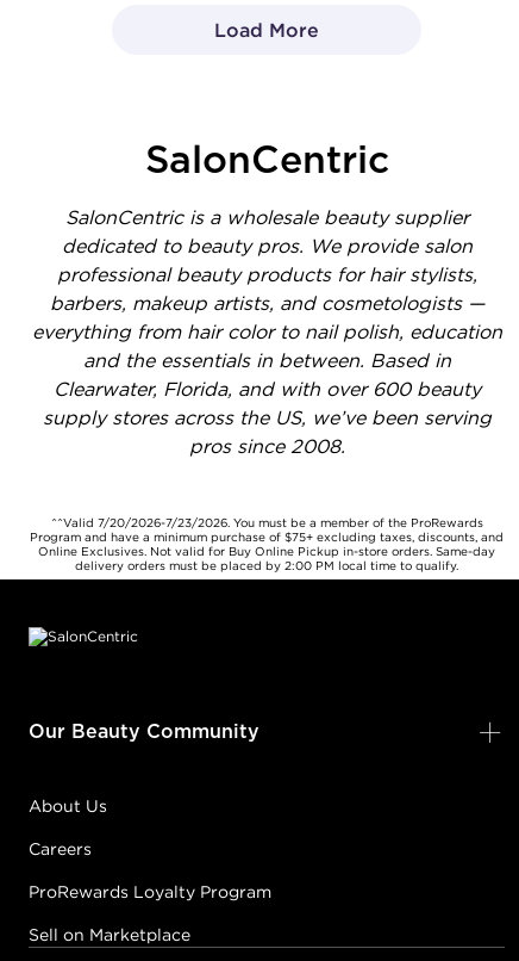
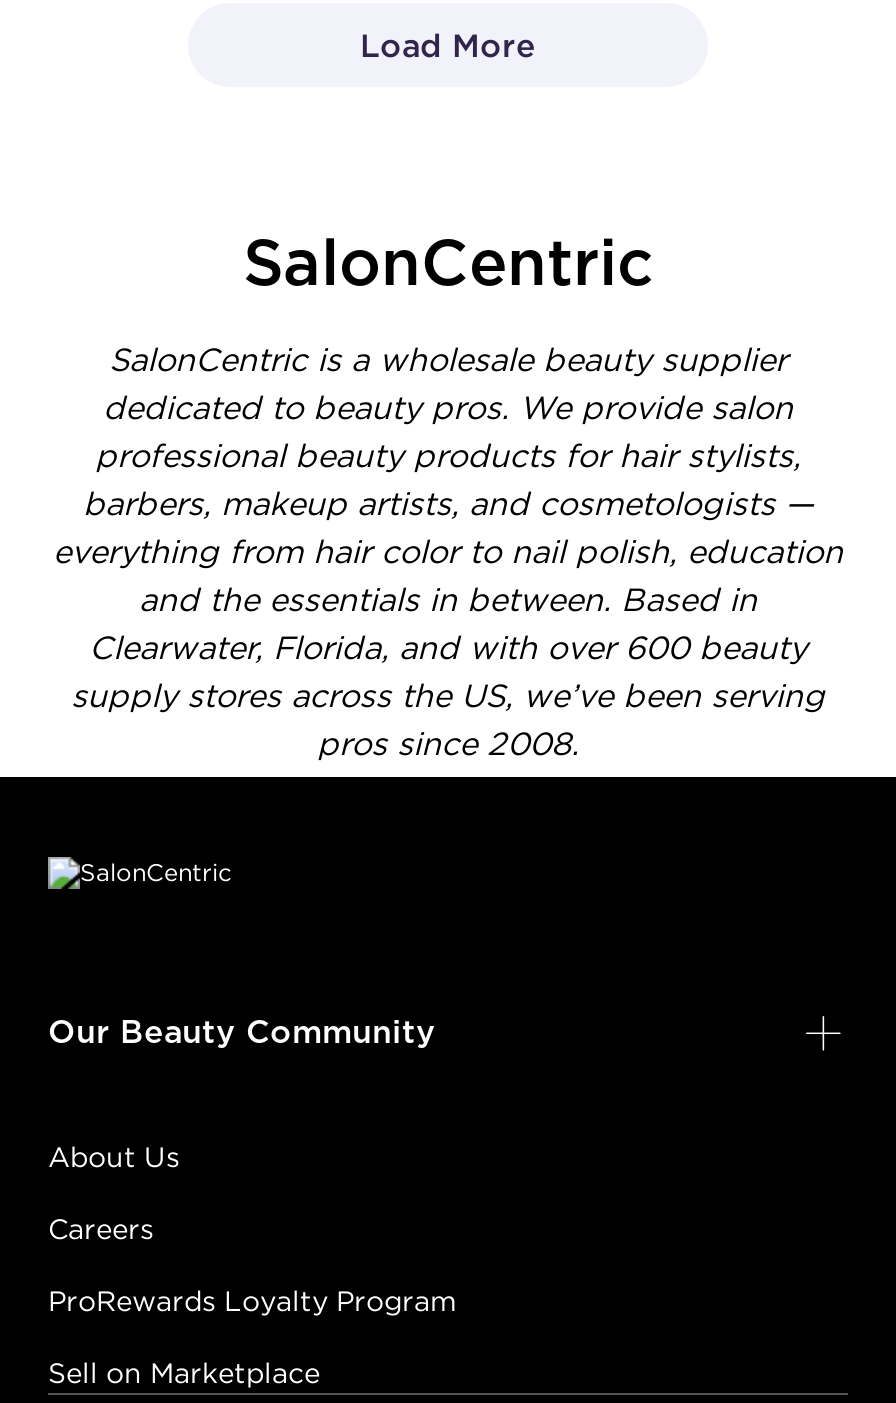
- ^^Valid 7/20/2026-7/23/2026. You must be a member of the ProRewards
- Program and have a minimum purchase of $75+ excluding taxes, discounts, and
- Online Exclusives. Not valid for Buy Online Pickup in-store orders. Same-day
- delivery orders must be placed by 2:00 PM local time to qualify.
